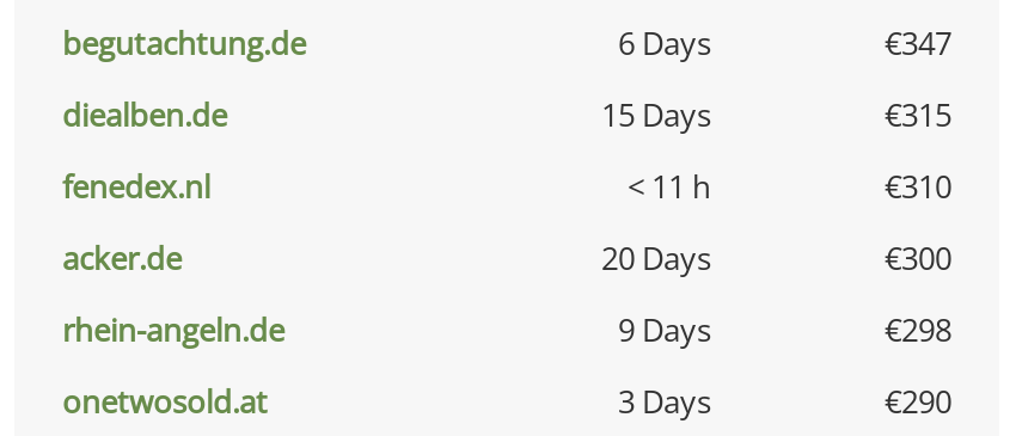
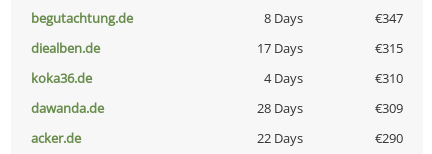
- 6 Days
+ 8 Days

- 15 Days
+ 17 Days

- fenedex.nl
- < 11 h
+ koka36.de
+ 4 Days

+ dawanda.de
+ 28 Days
+ €309

- 20 Days
- €300
- rhein-angeln.de
- 9 Days
- €298
- onetwosold.at
- 3 Days
+ 22 Days

moved down: acker.de
